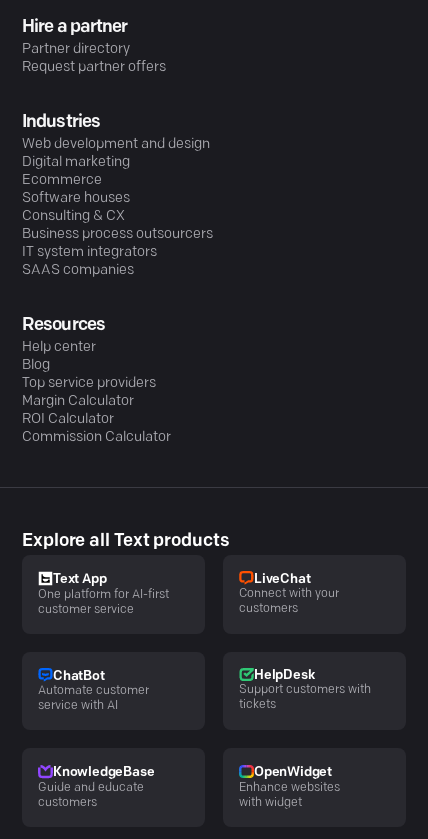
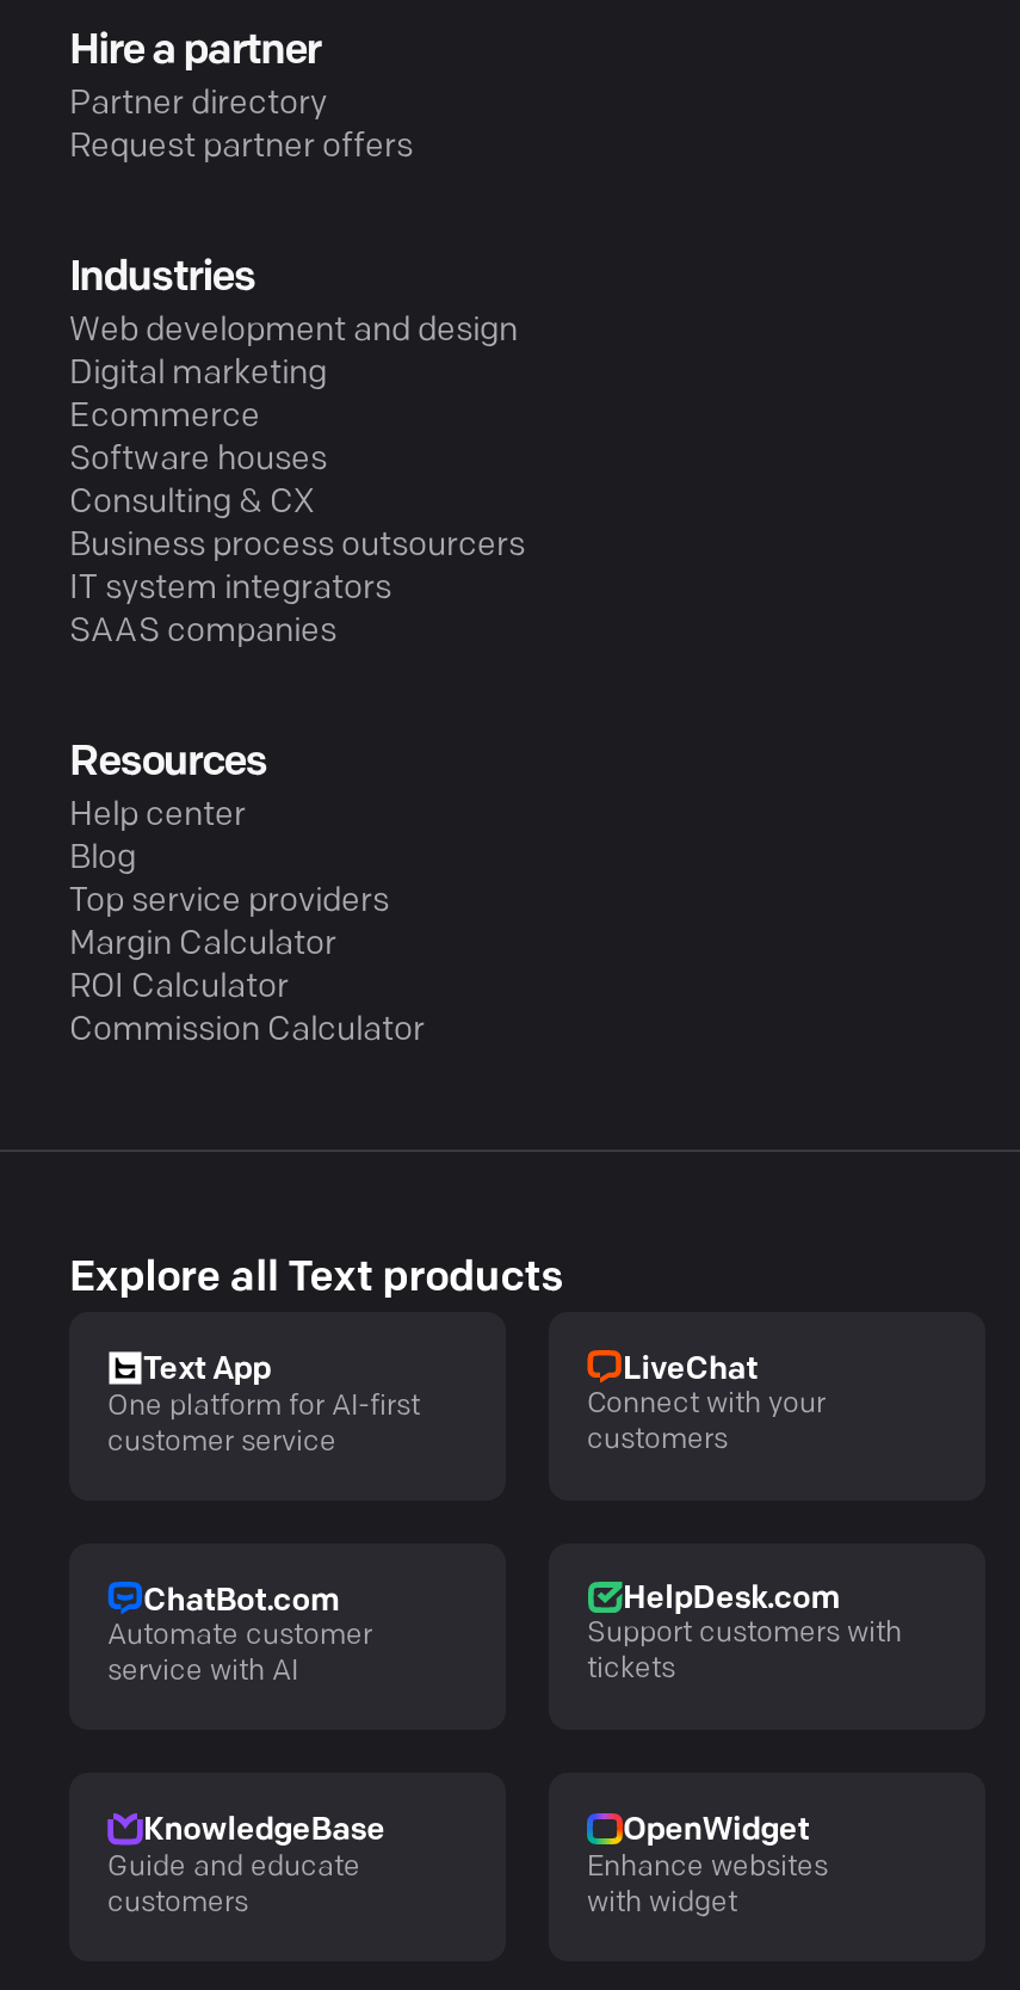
- ChatBot
+ ChatBot.com

- HelpDesk
+ HelpDesk.com
